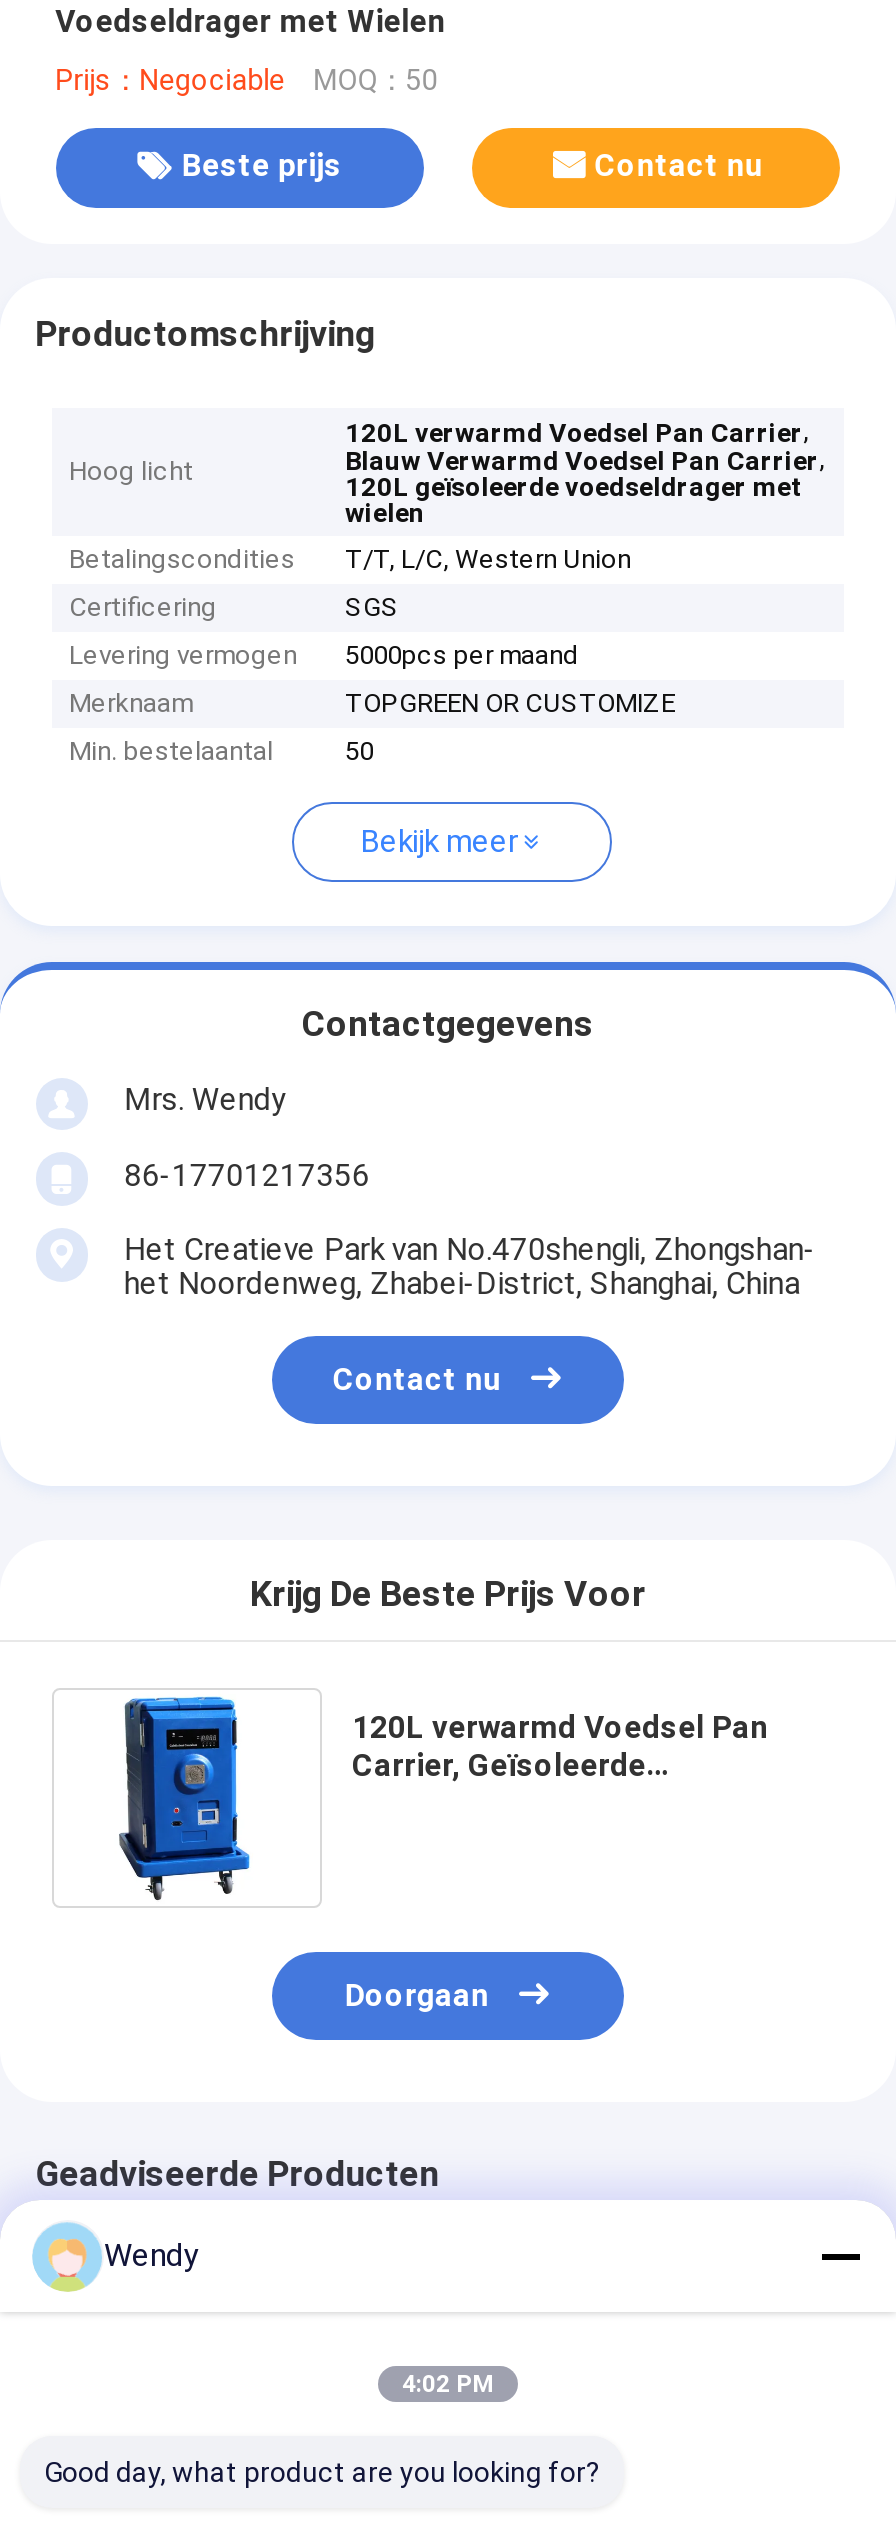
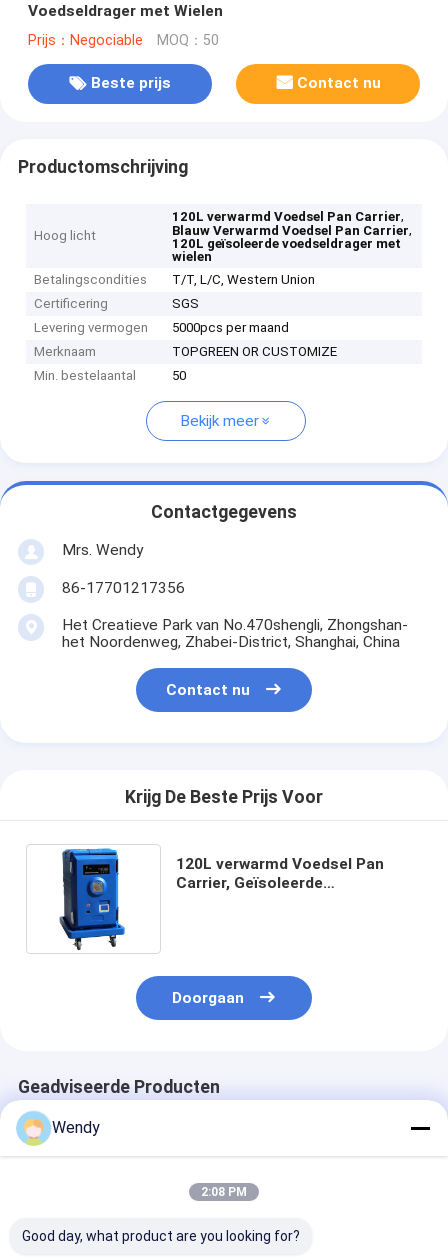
- 4:02 PM
+ 2:08 PM
